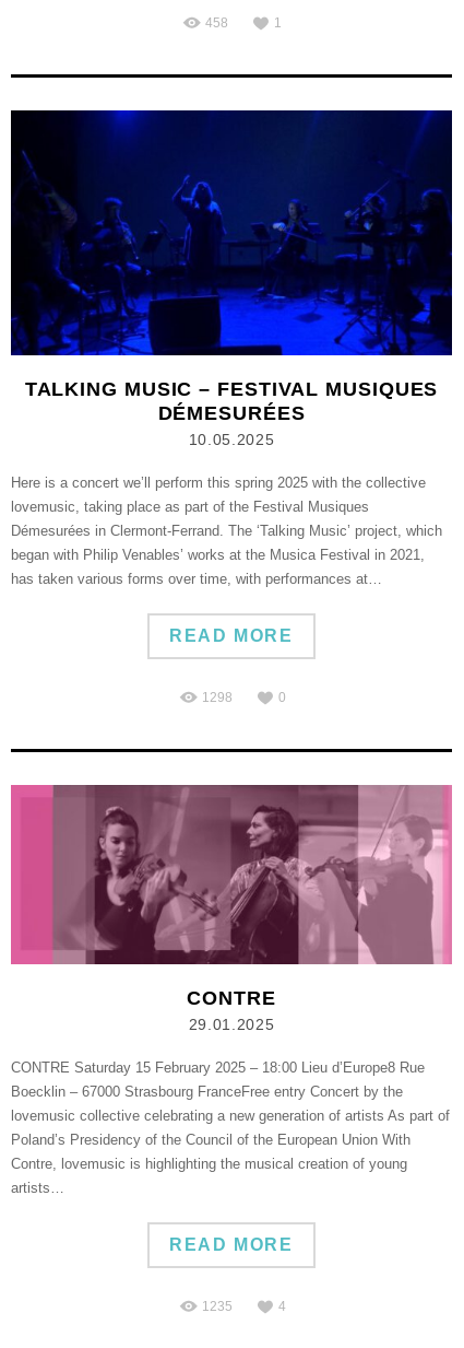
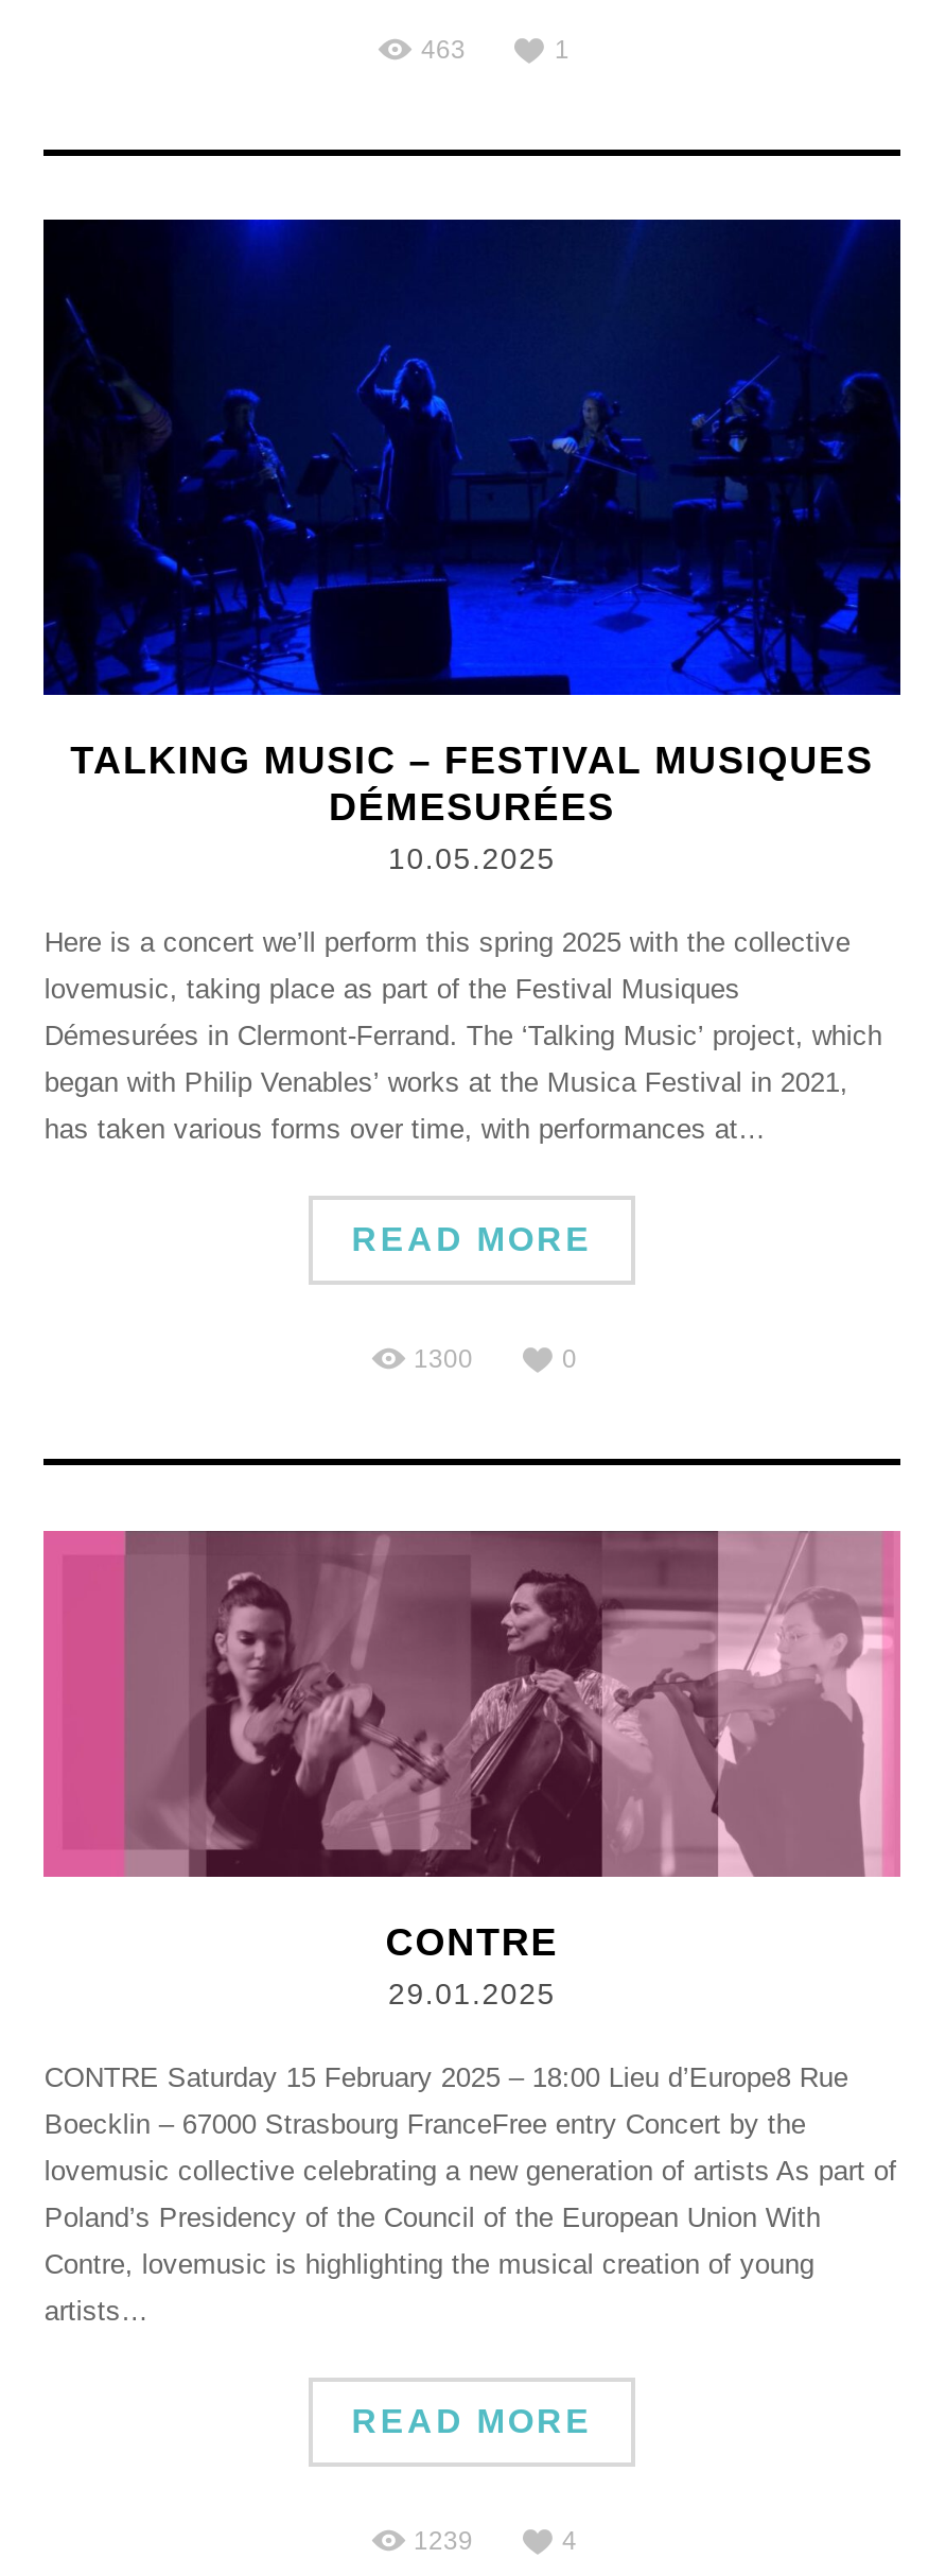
- 458
+ 463

- 1298
+ 1300

- 1235
+ 1239
